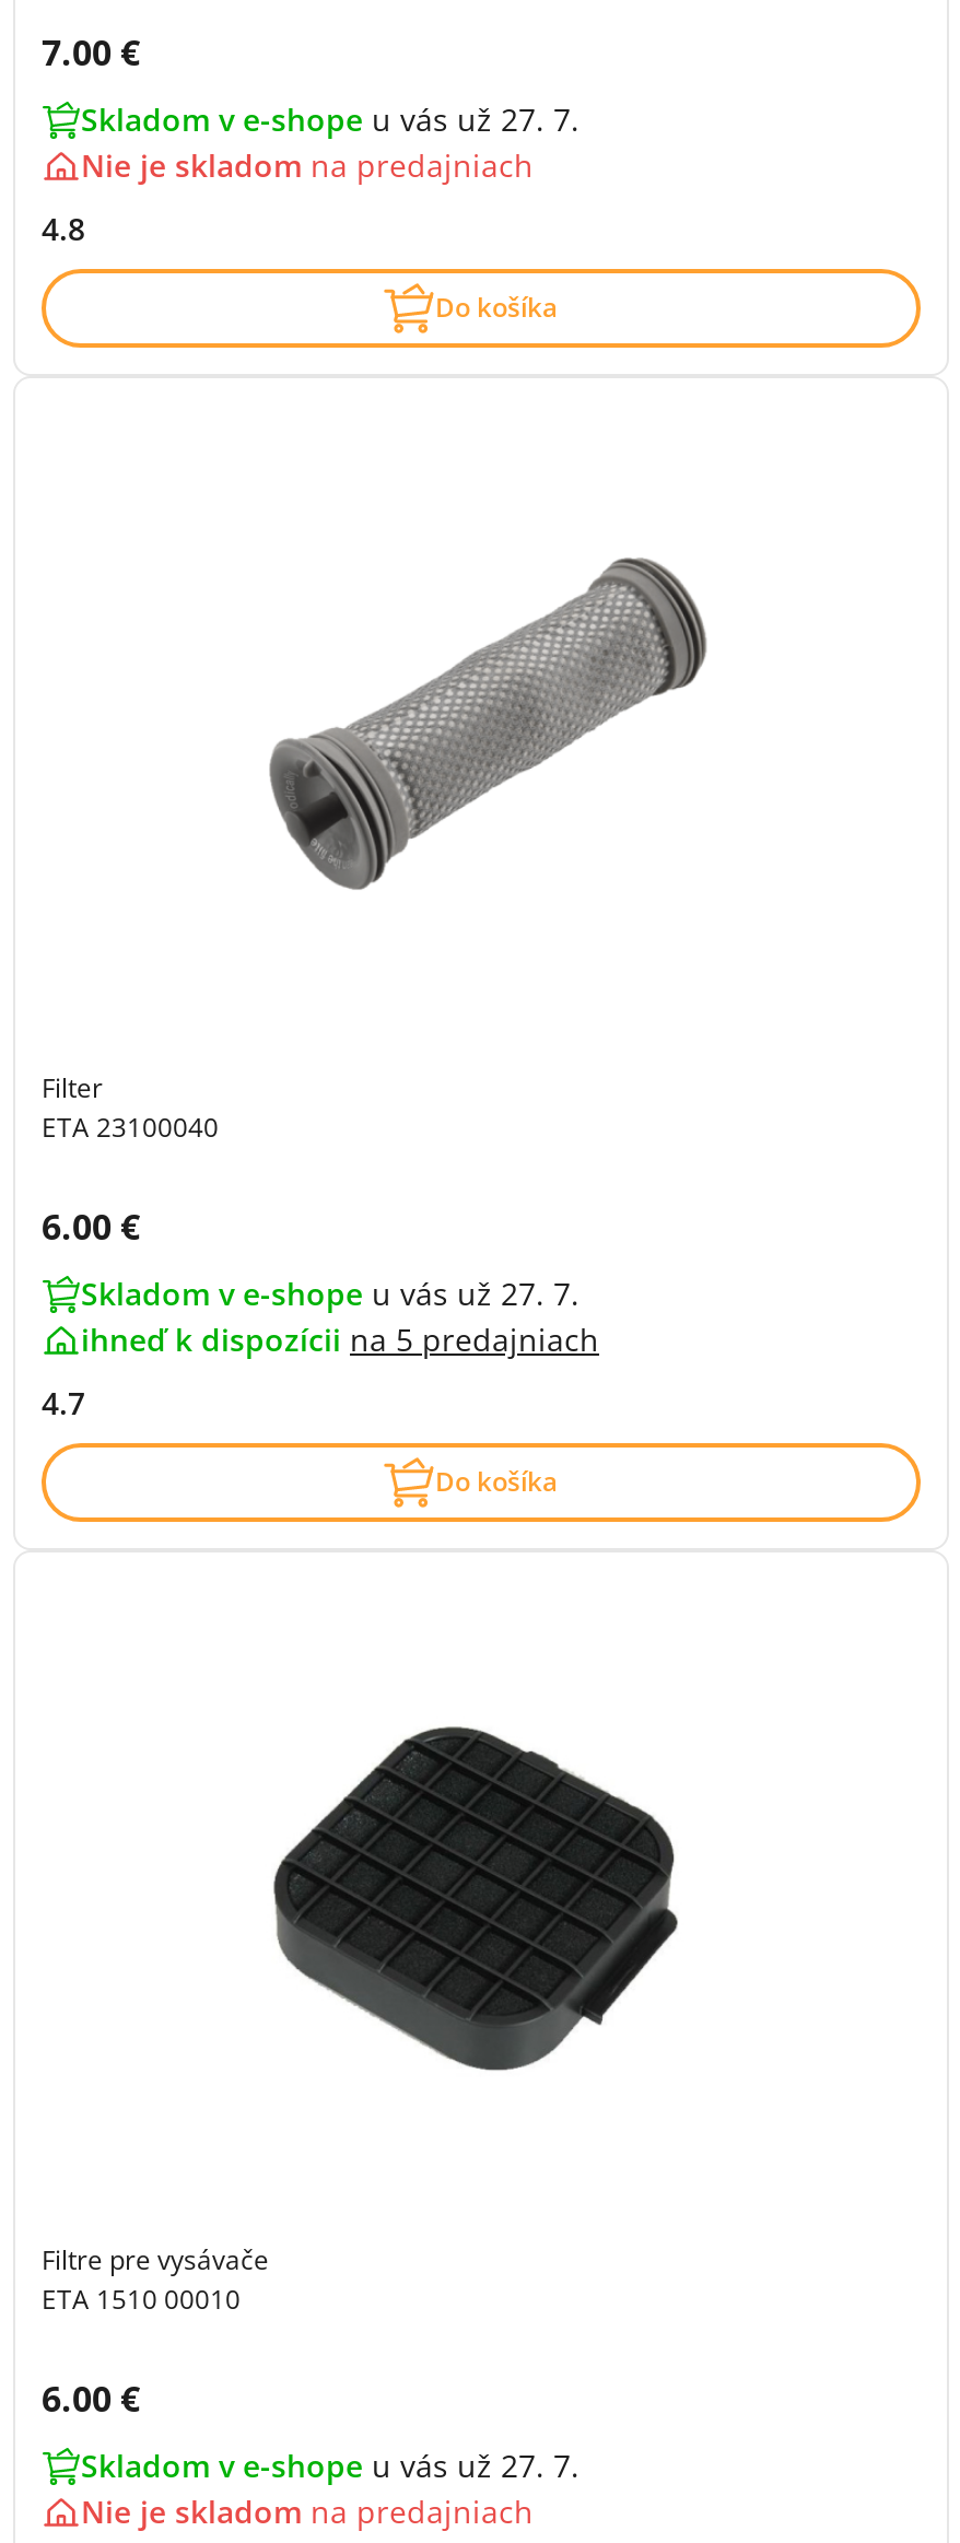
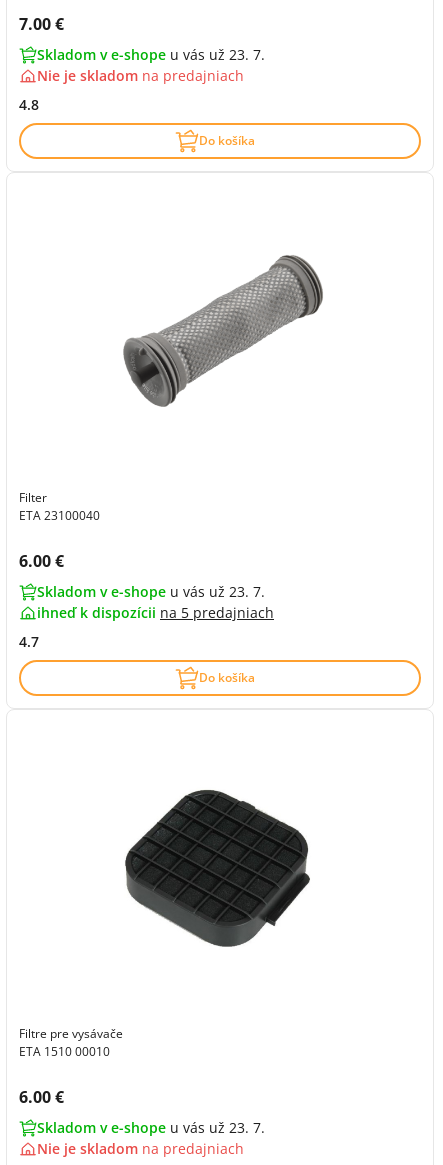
- Skladom v e-shope u vás už 27. 7.
+ Skladom v e-shope u vás už 23. 7.

- Skladom v e-shope u vás už 27. 7.
+ Skladom v e-shope u vás už 23. 7.

- Skladom v e-shope u vás už 27. 7.
+ Skladom v e-shope u vás už 23. 7.
